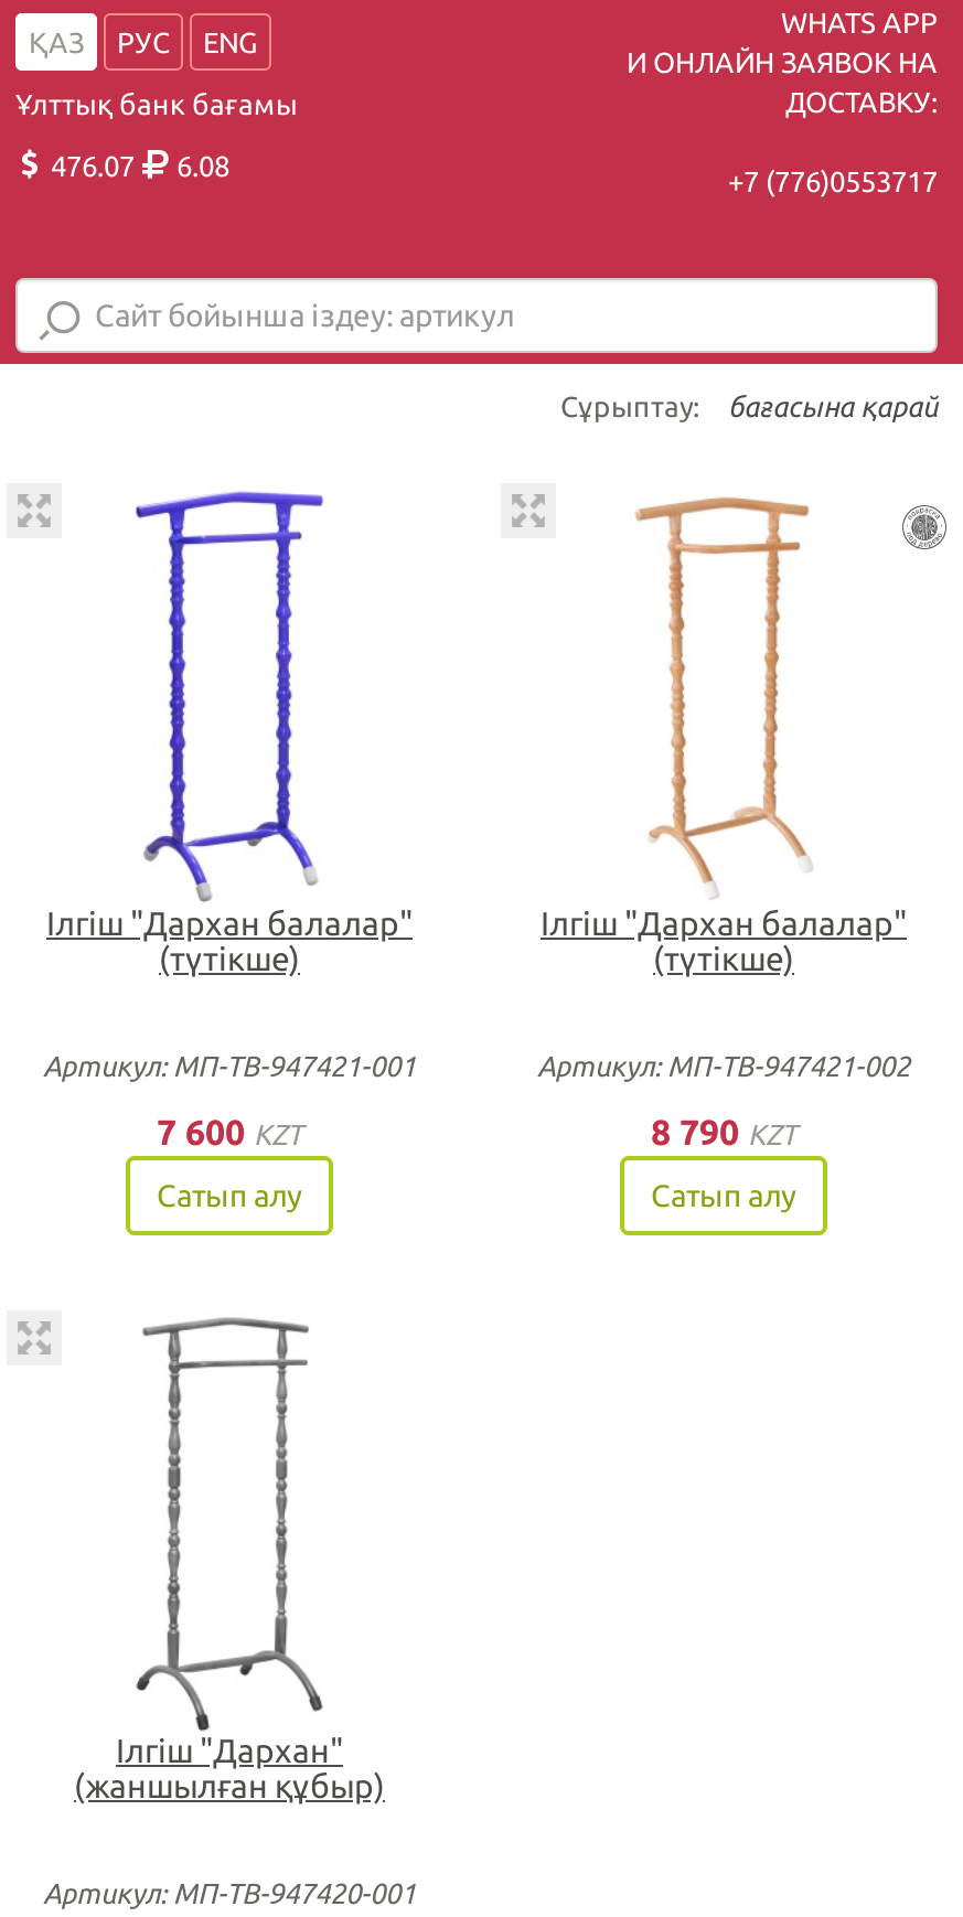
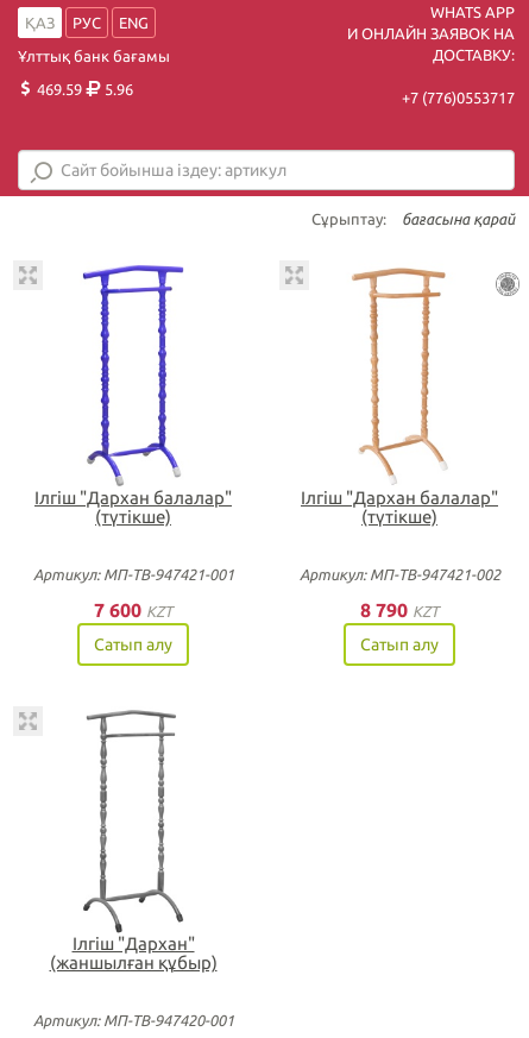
- 476.07
+ 469.59

- 6.08
+ 5.96
